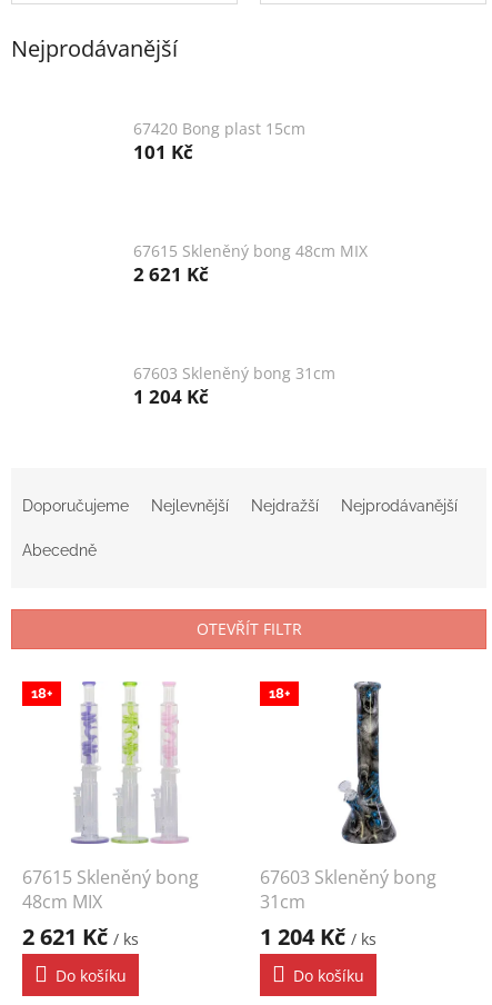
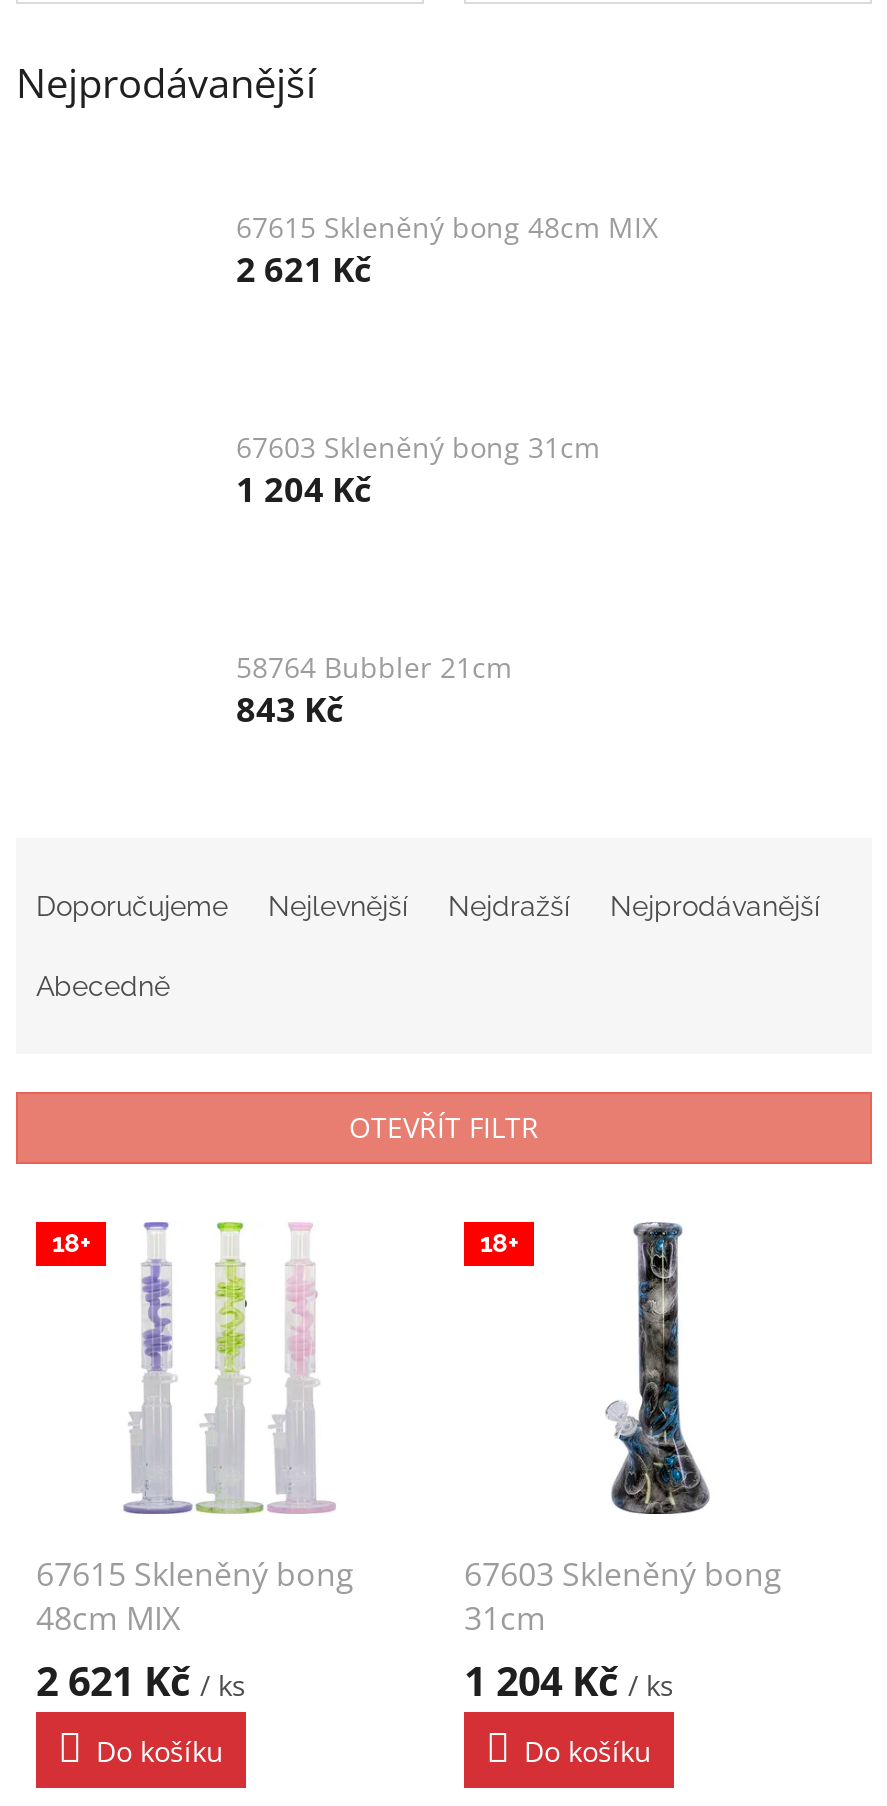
- 67420 Bong plast 15cm
- 101 Kč

moved up: 67615 Skleněný bong 48cm MIX | 2 621 Kč | 67603 Skleněný bong 31cm | 1 204 Kč

+ 58764 Bubbler 21cm
+ 843 Kč
